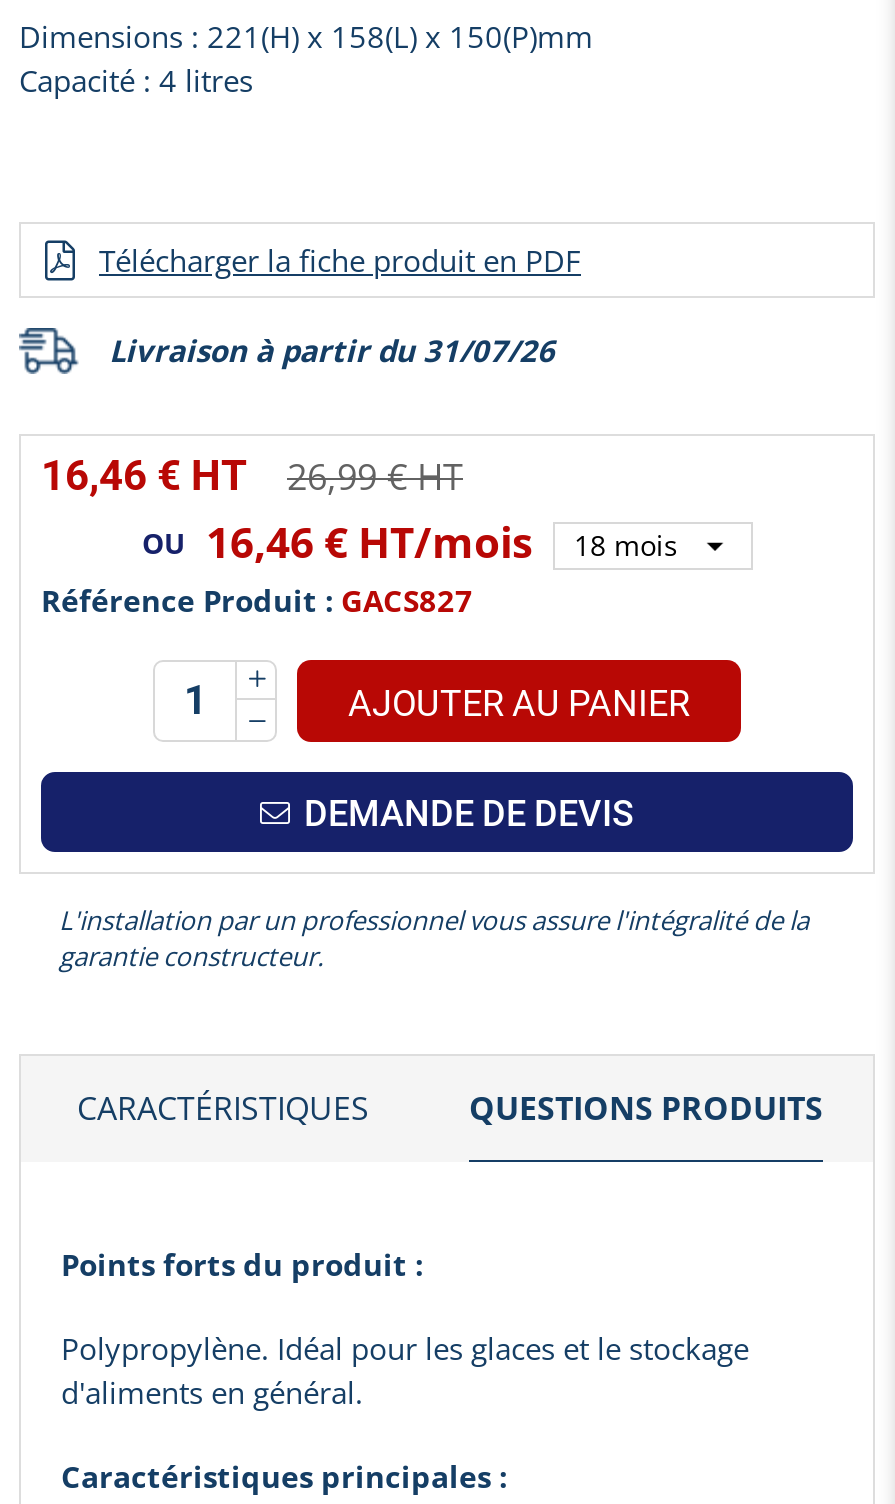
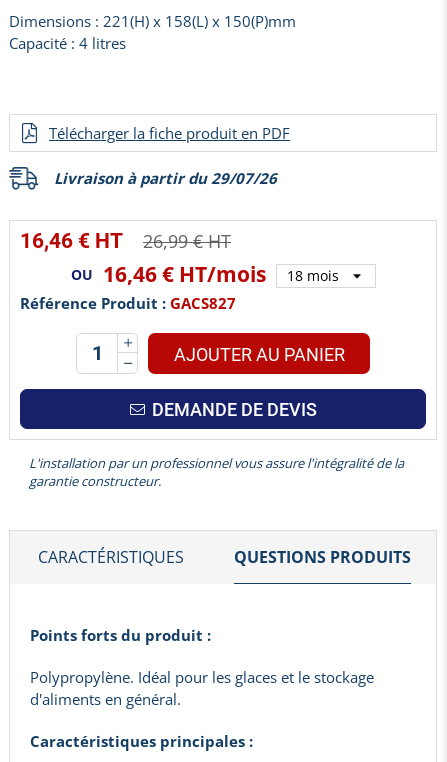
- Livraison à partir du 31/07/26
+ Livraison à partir du 29/07/26
